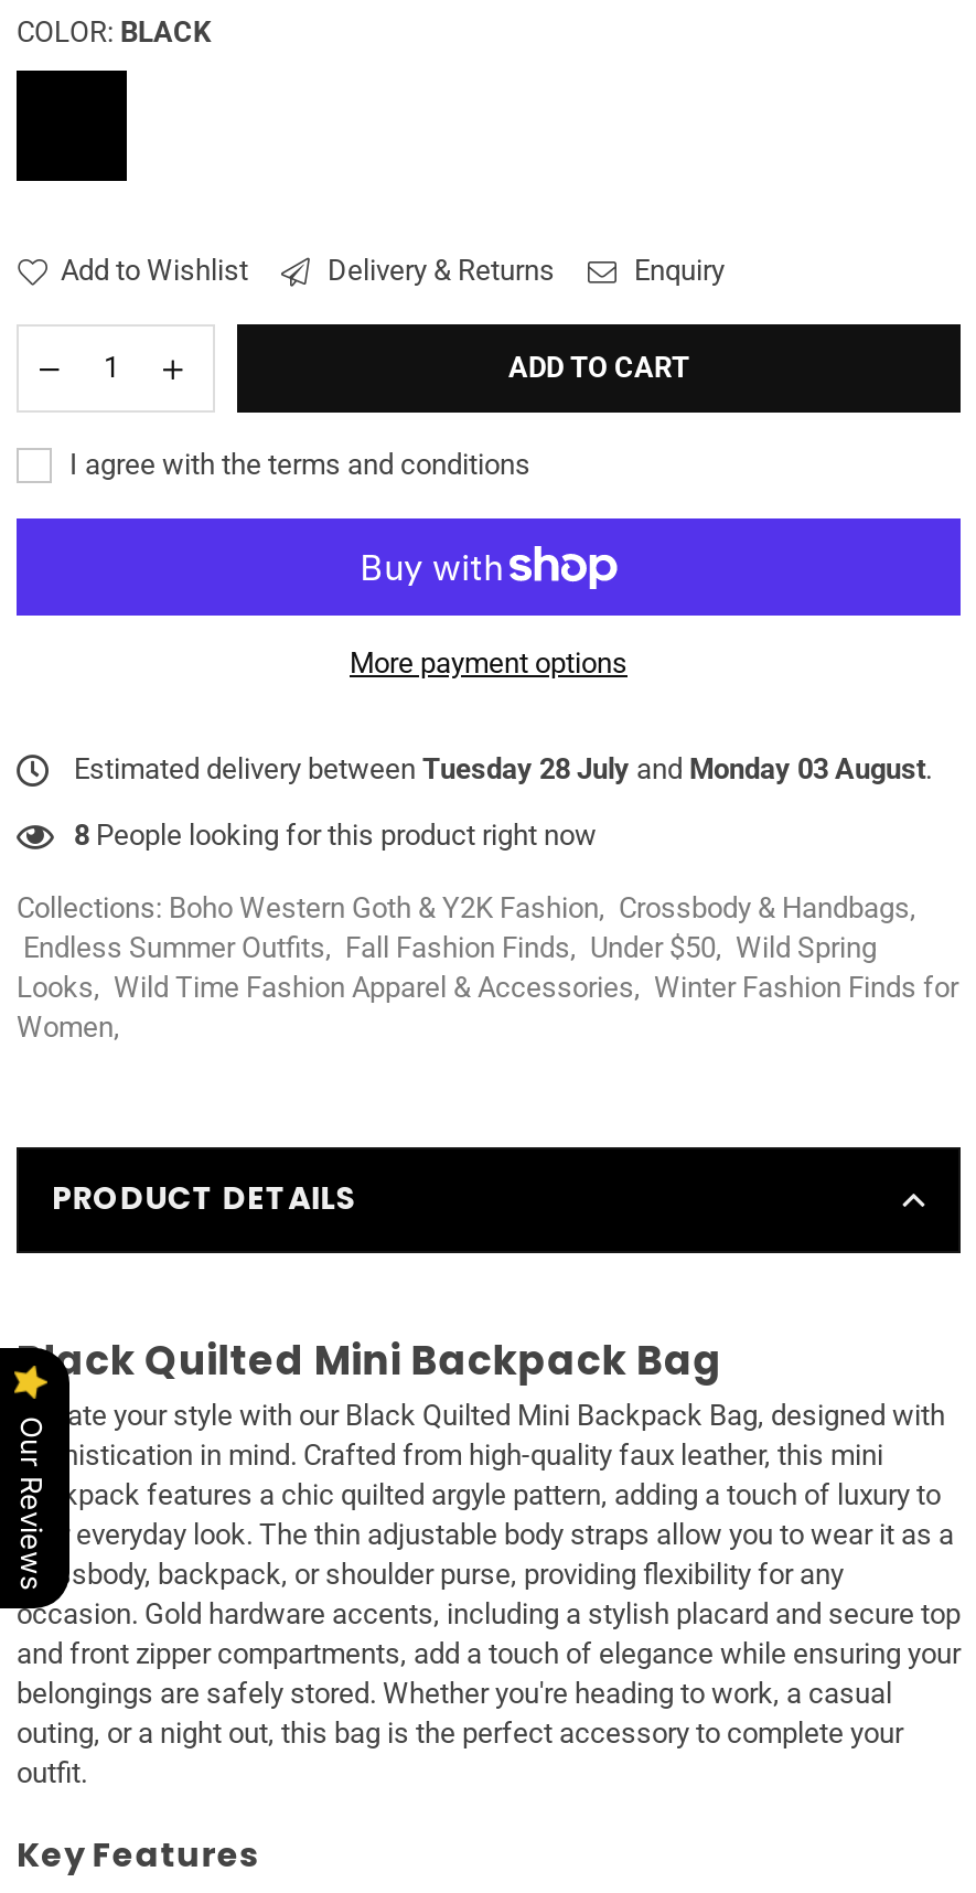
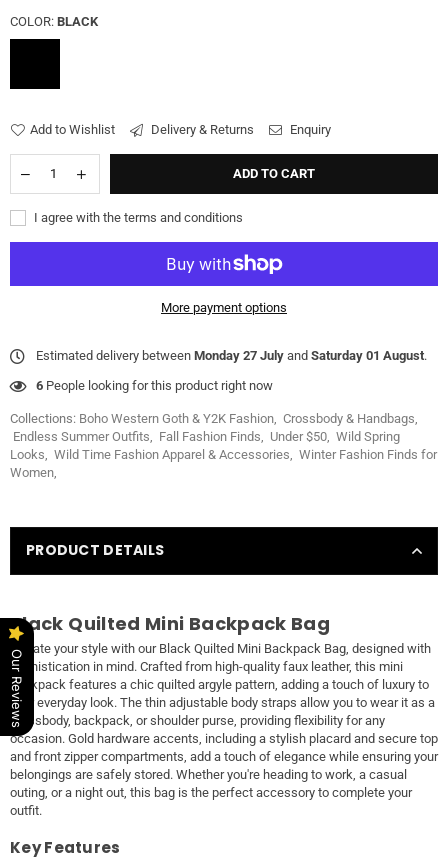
- Estimated delivery between Tuesday 28 July and Monday 03 August.
+ Estimated delivery between Monday 27 July and Saturday 01 August.

- 8 People looking for this product right now
+ 6 People looking for this product right now
